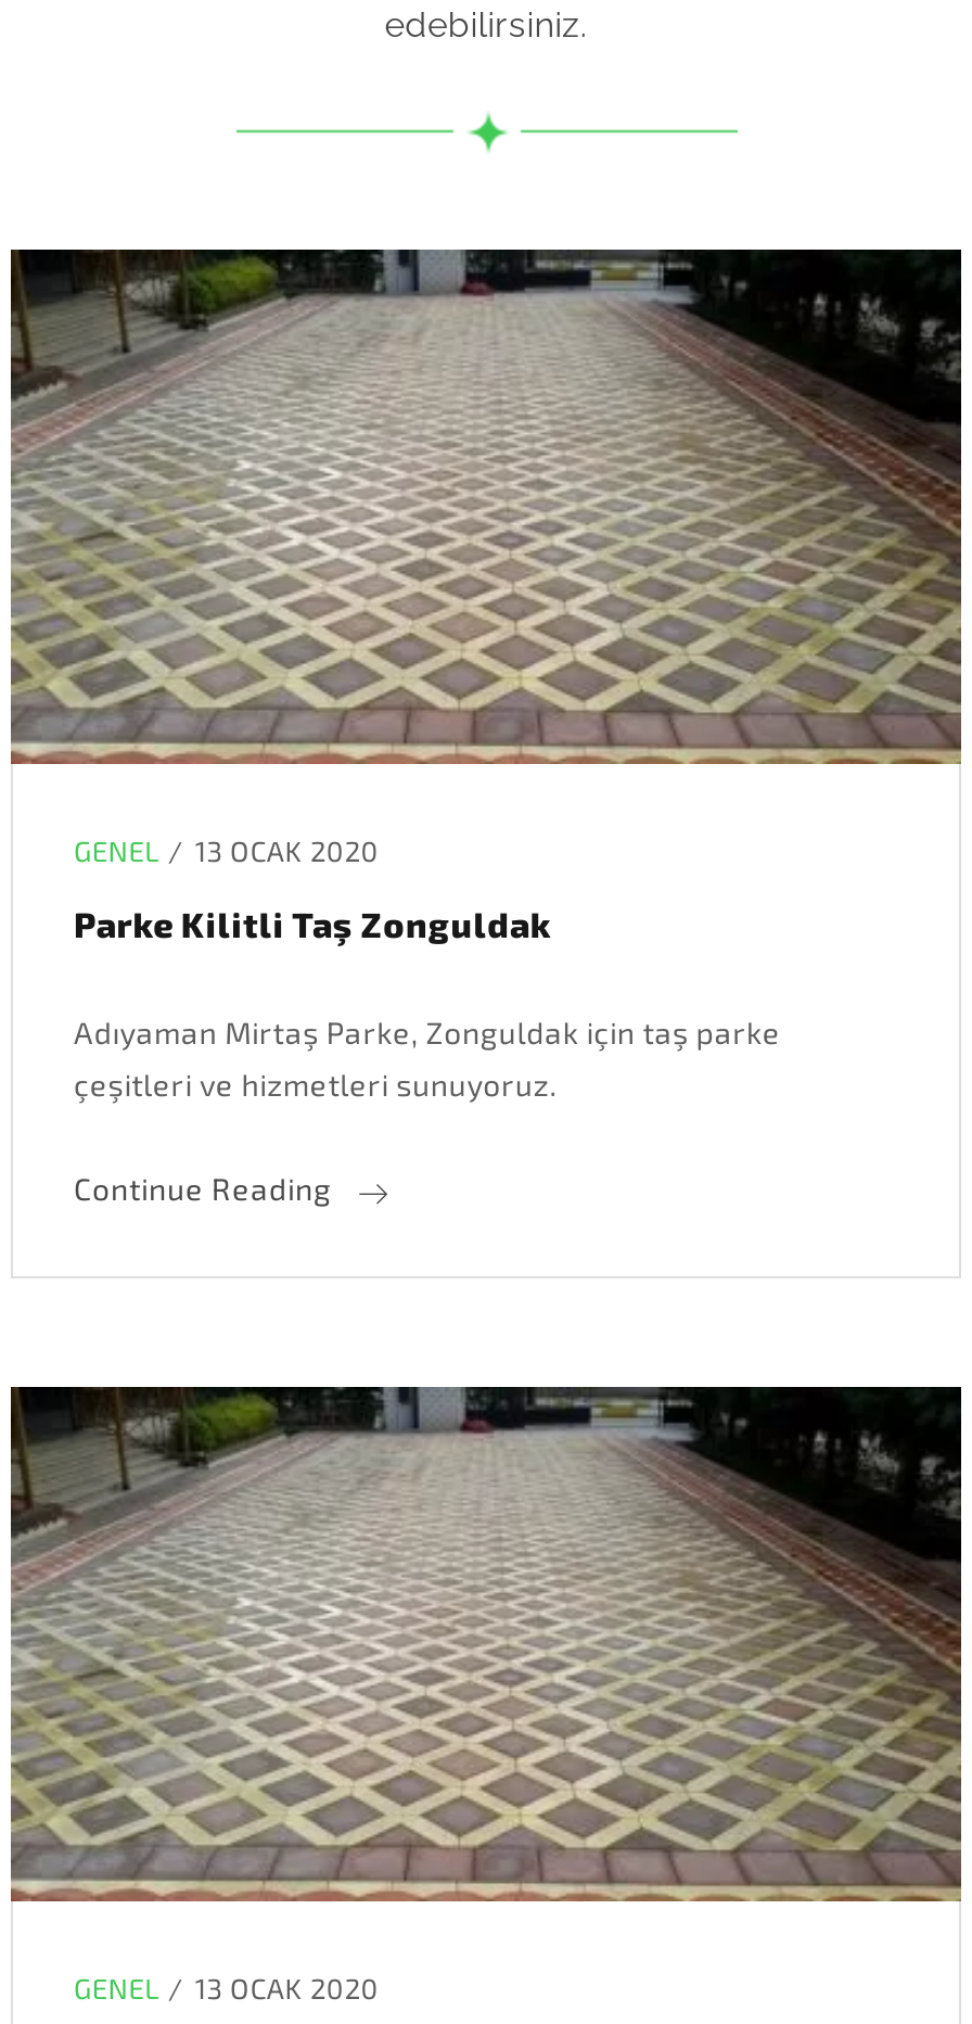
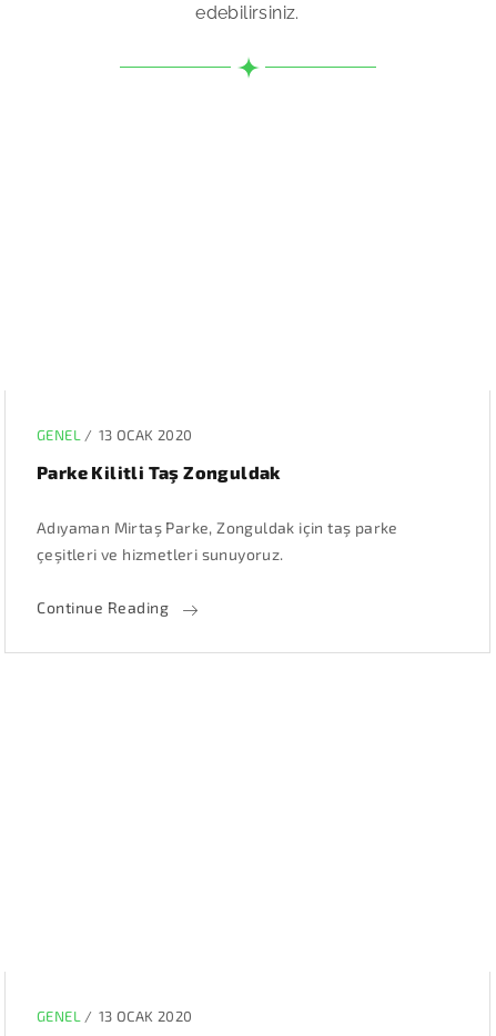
- [image]

- [image]
